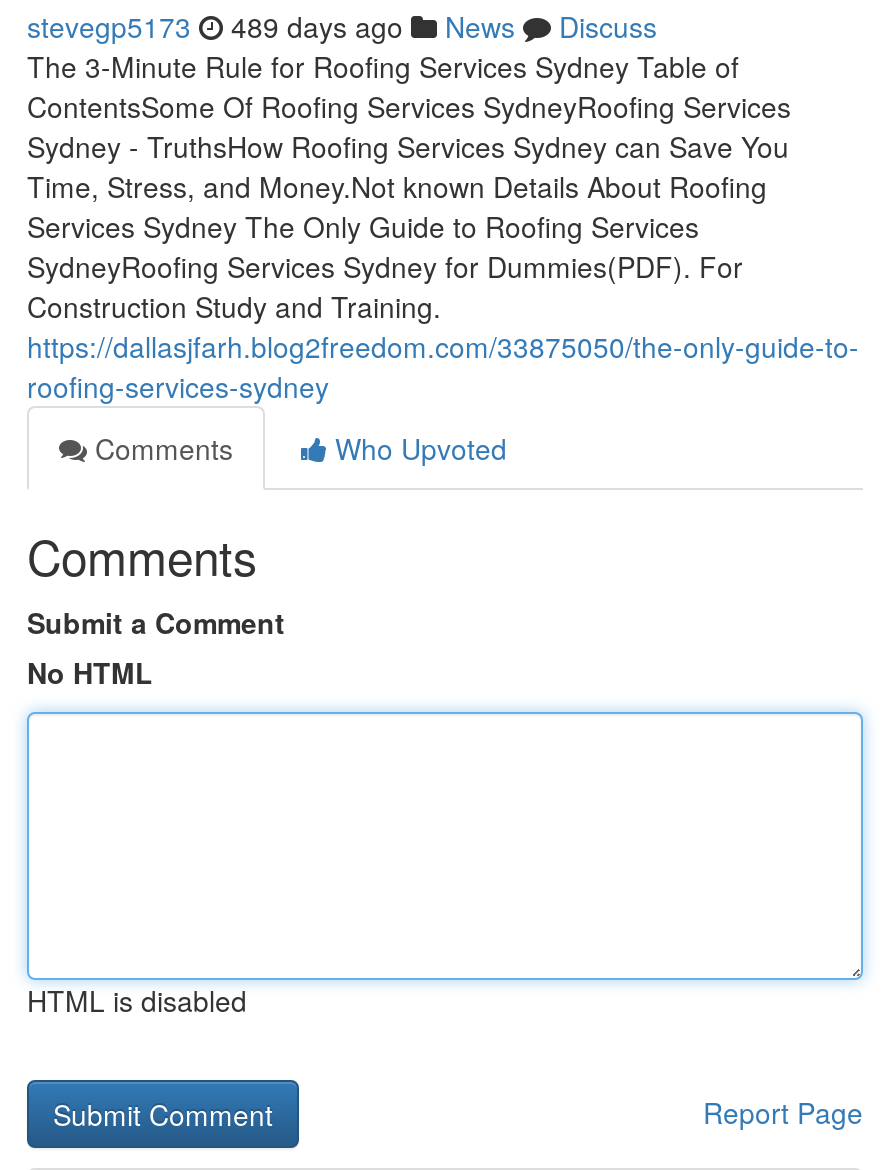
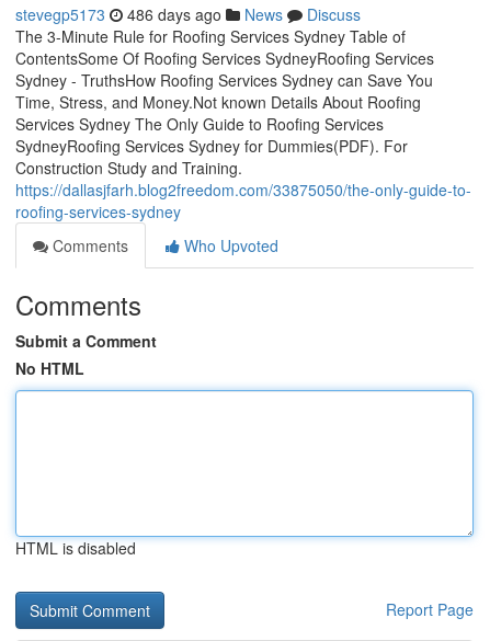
- stevegp5173 489 days ago News Discuss
+ stevegp5173 486 days ago News Discuss
